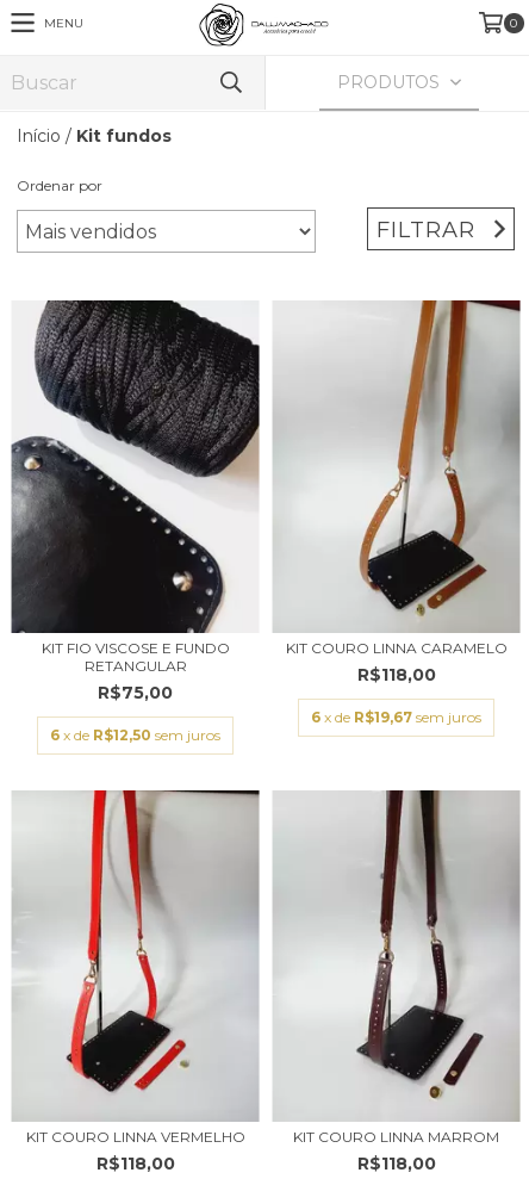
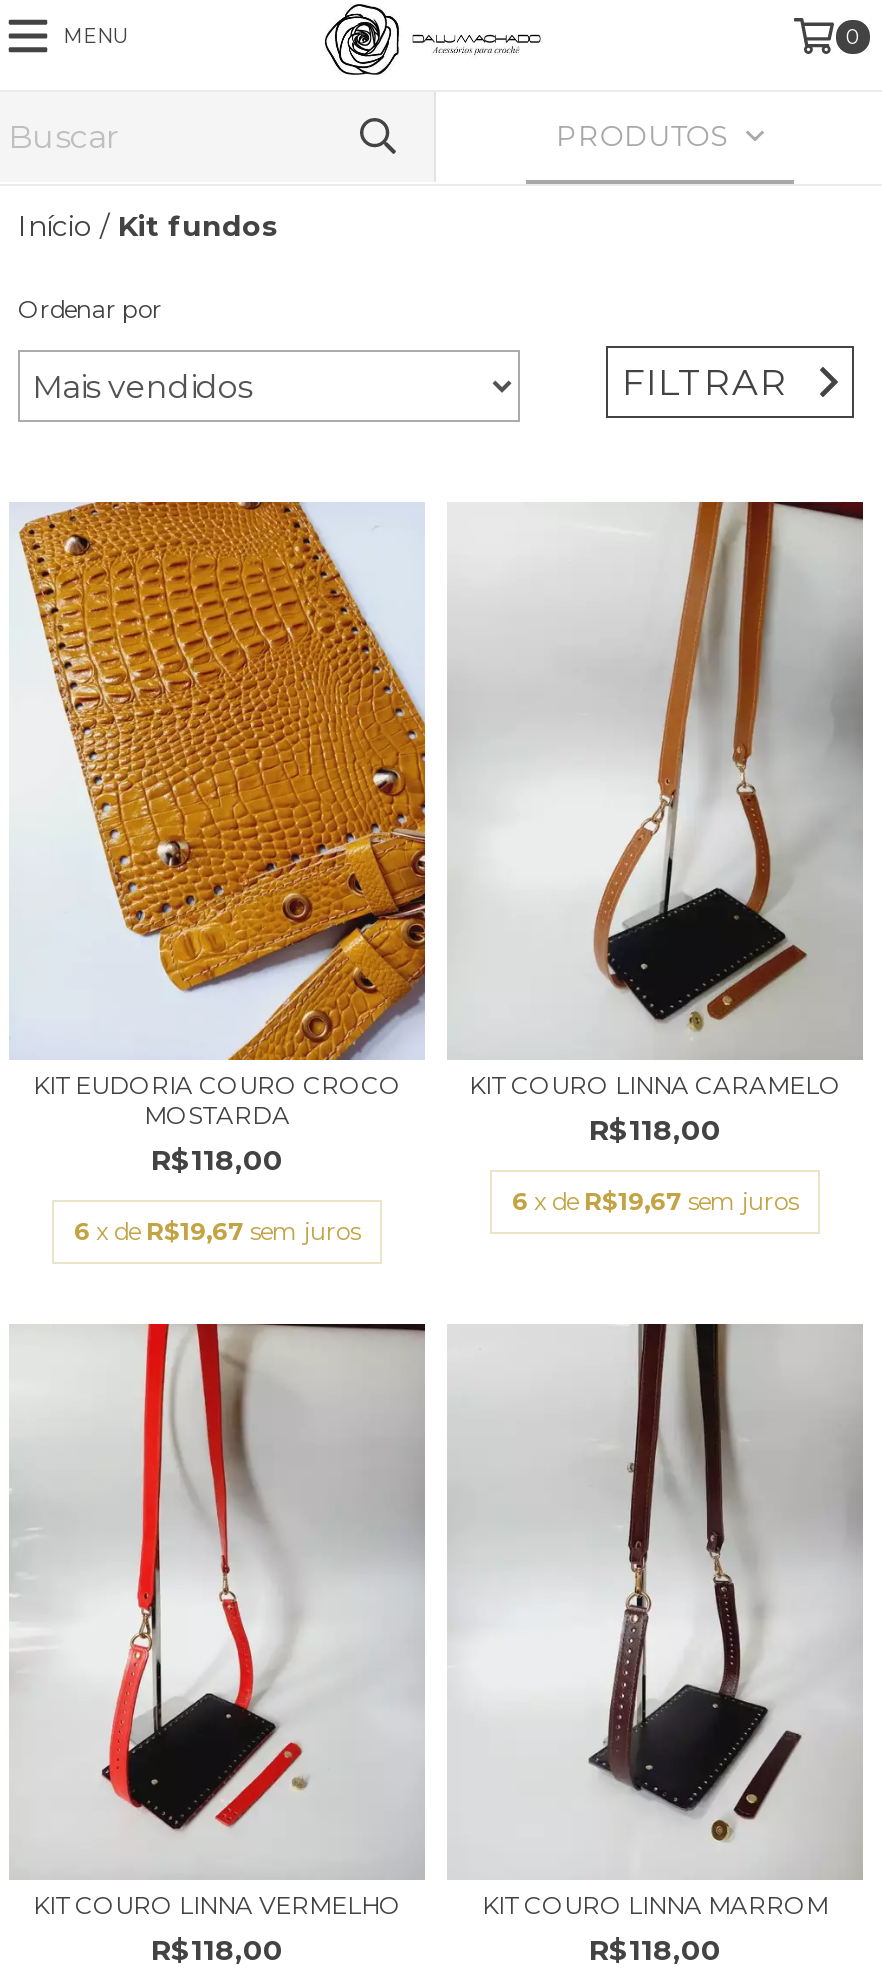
- [image]
- KIT FIO VISCOSE E FUNDO
- RETANGULAR
- R$75,00
+ [image]
+ KIT EUDORIA COURO CROCO
+ MOSTARDA
+ R$118,00

- 6 x de R$12,50 sem juros
+ 6 x de R$19,67 sem juros
